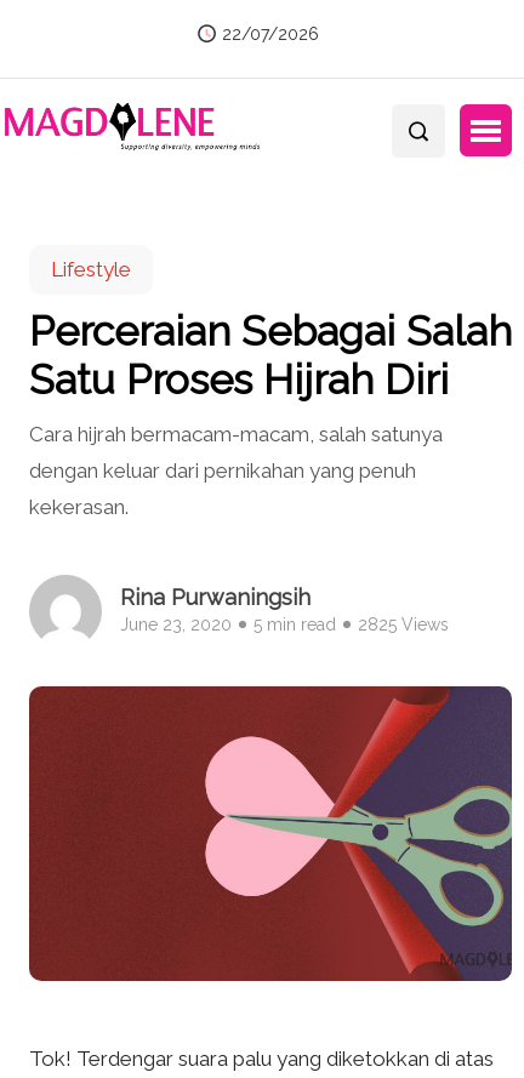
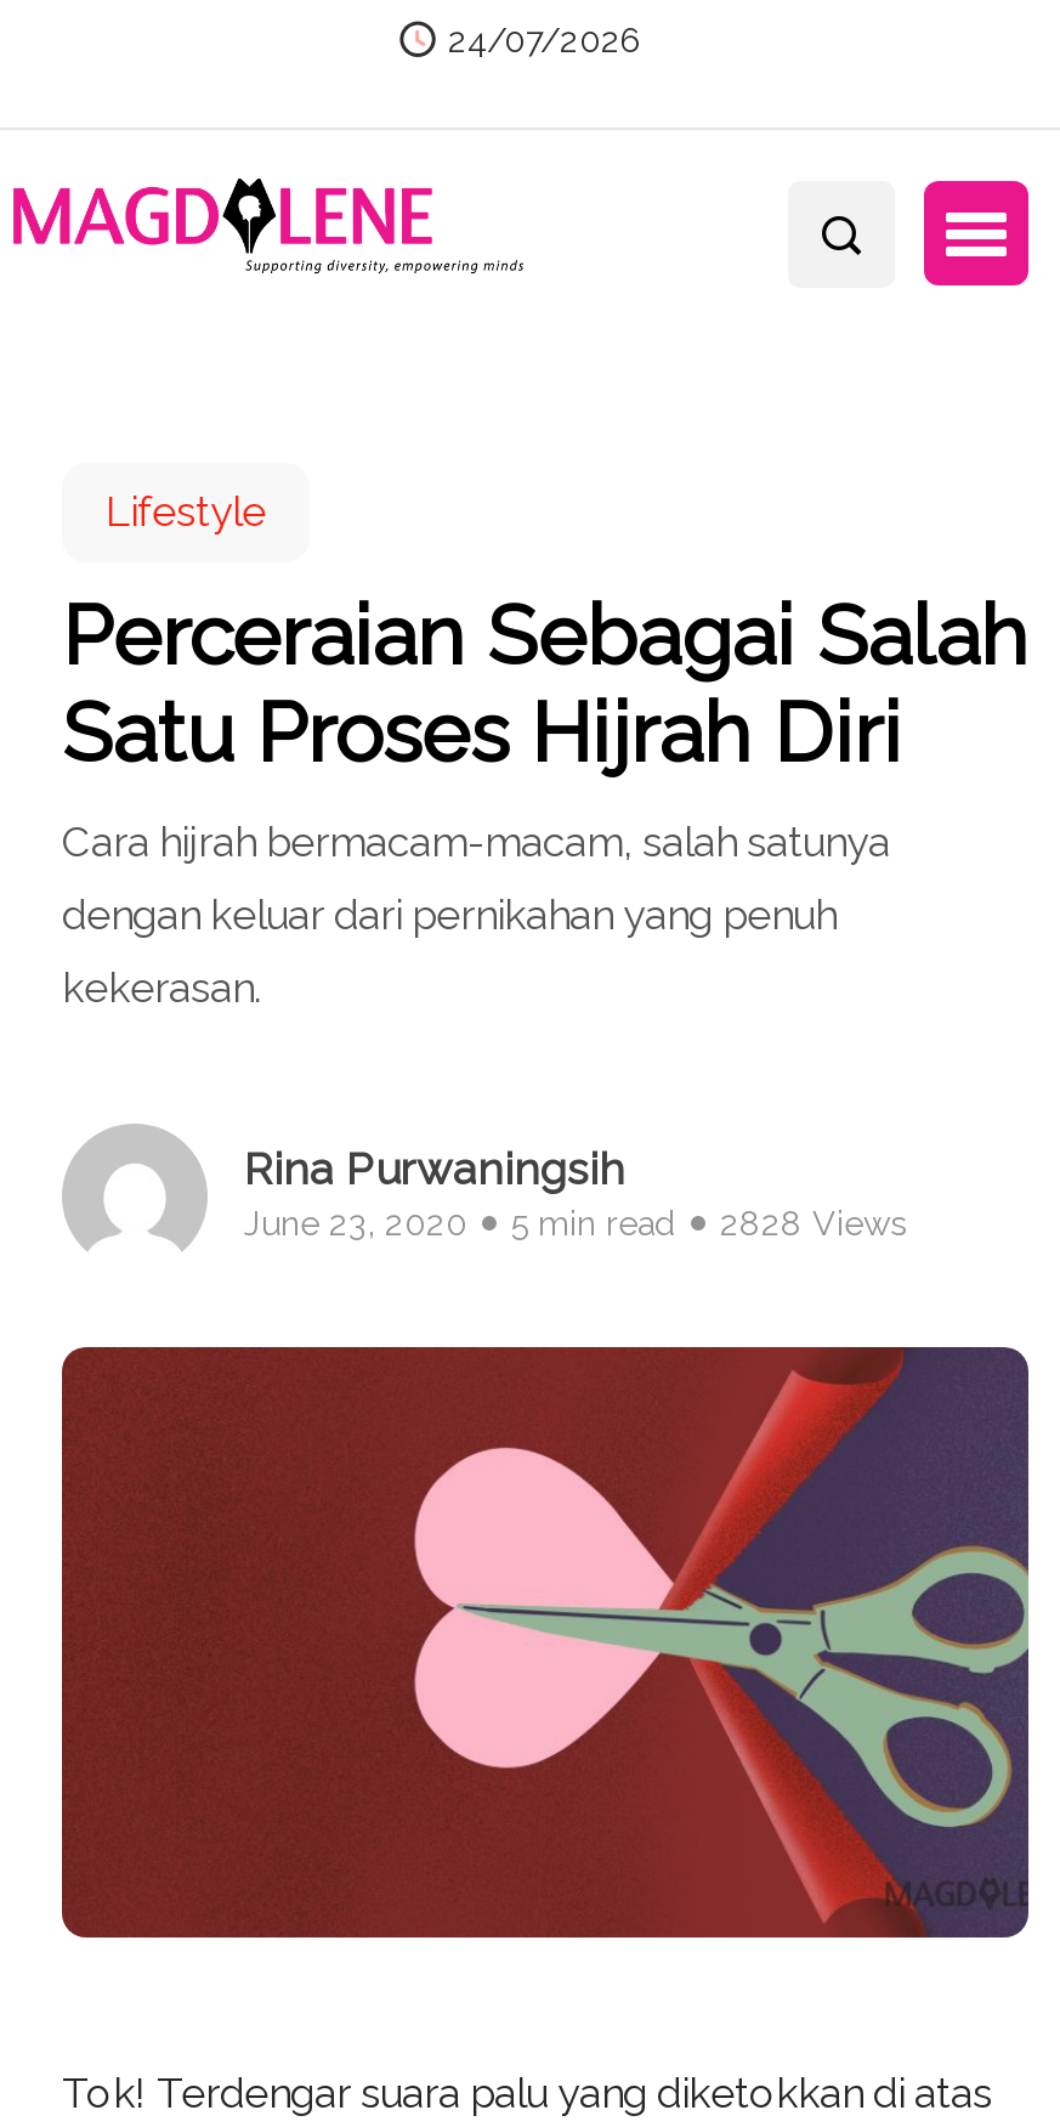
- 22/07/2026
+ 24/07/2026

- June 23, 2020 5 min read 2825 Views
+ June 23, 2020 5 min read 2828 Views
